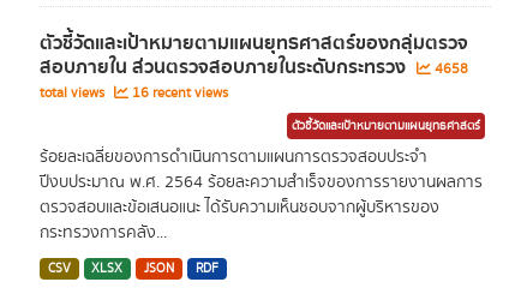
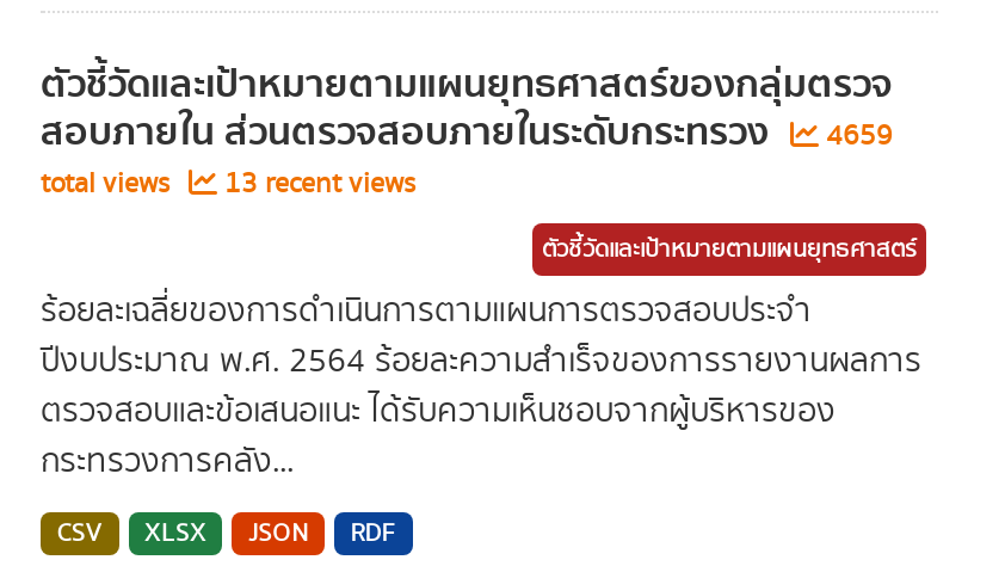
- สอบภายใน ส่วนตรวจสอบภายในระดับกระทรวง 4658
+ สอบภายใน ส่วนตรวจสอบภายในระดับกระทรวง 4659

- total views 16 recent views
+ total views 13 recent views
